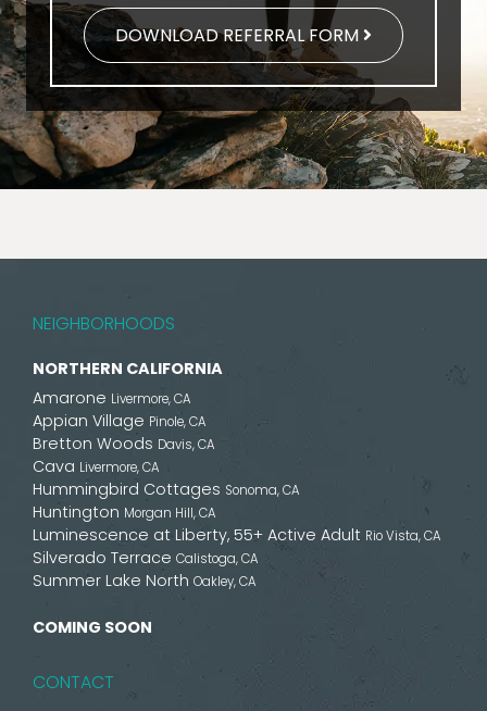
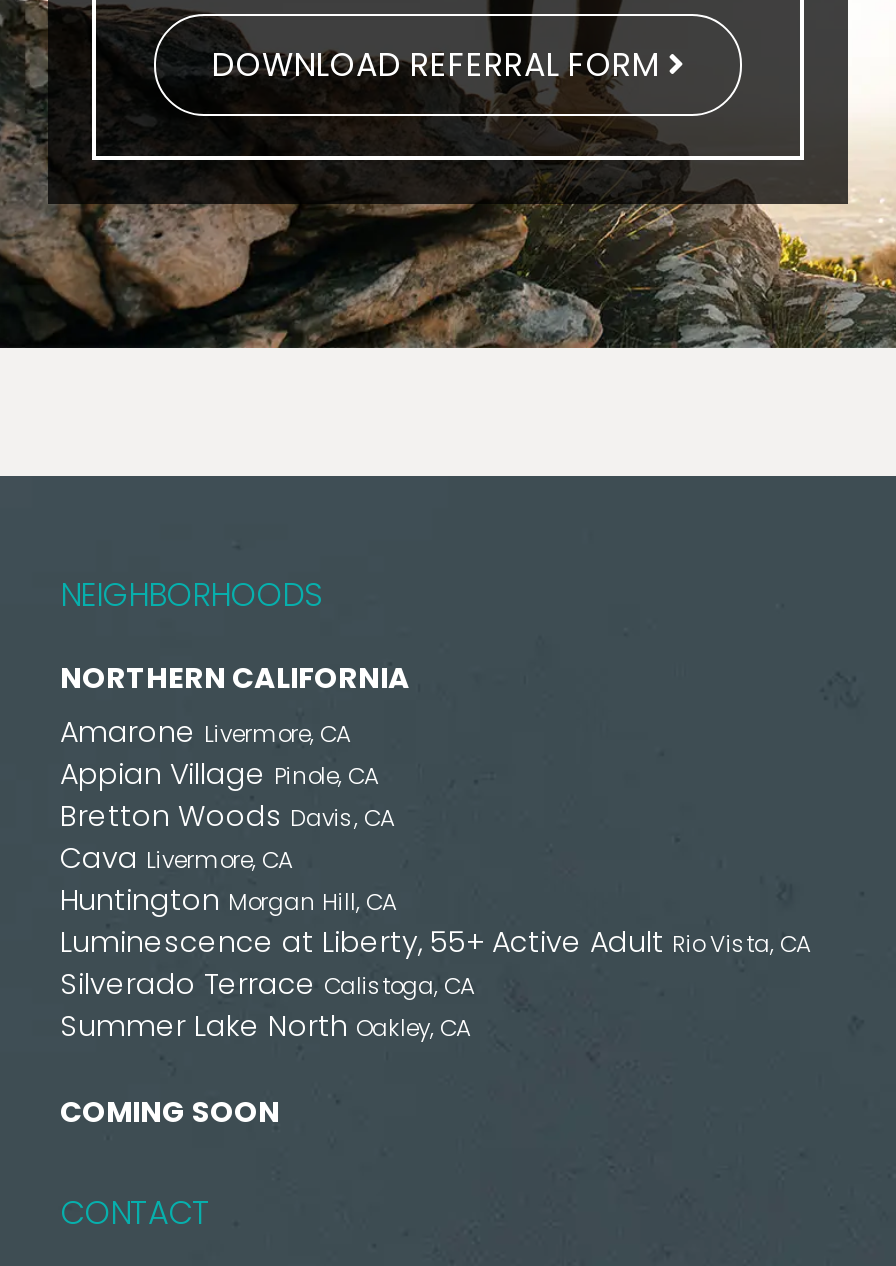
- Hummingbird Cottages Sonoma, CA
